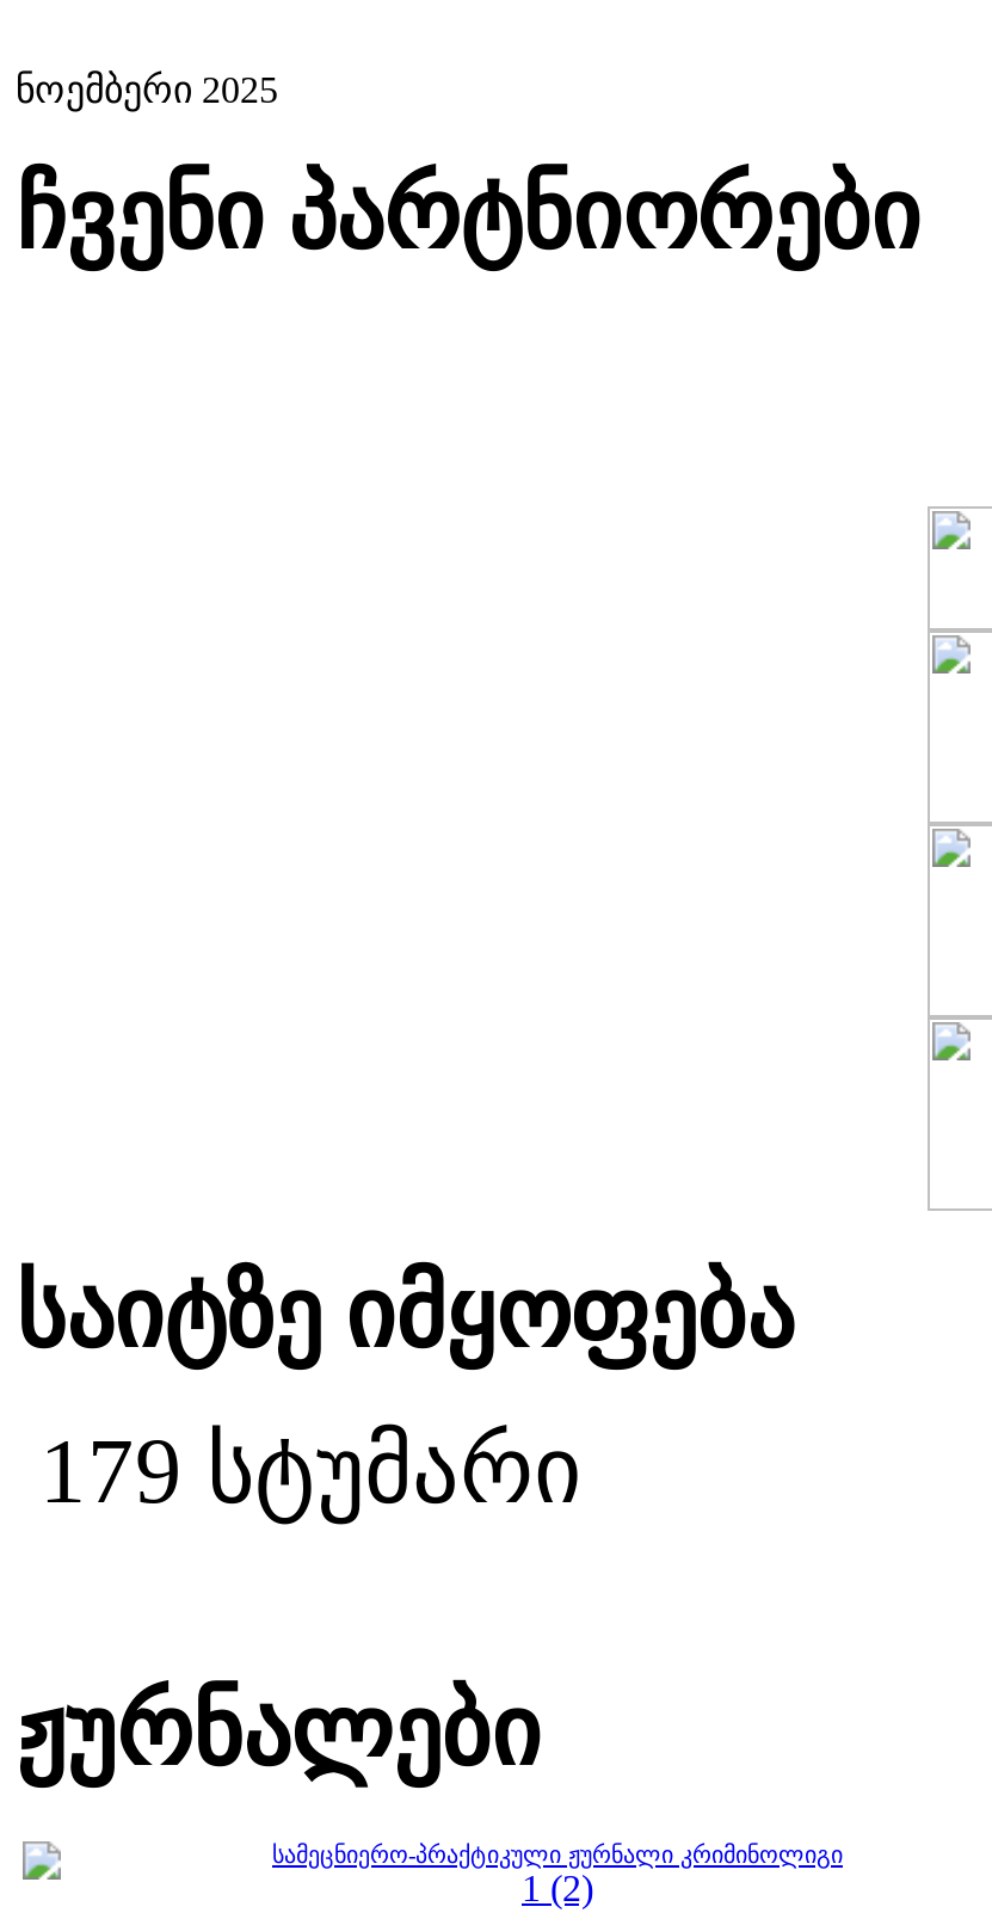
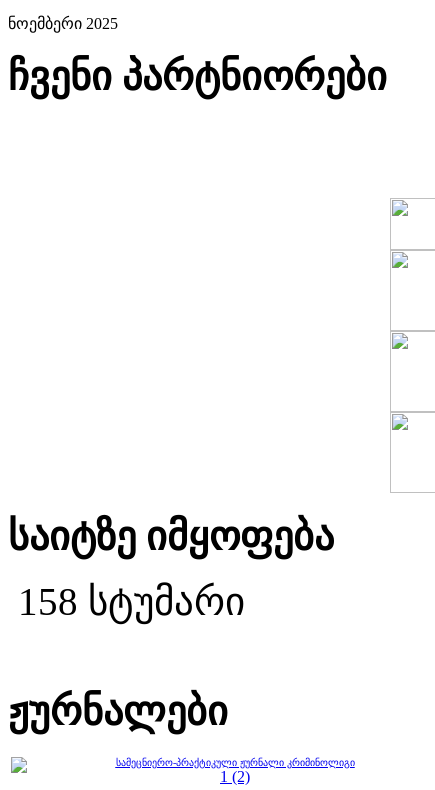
- 179 სტუმარი
+ 158 სტუმარი
